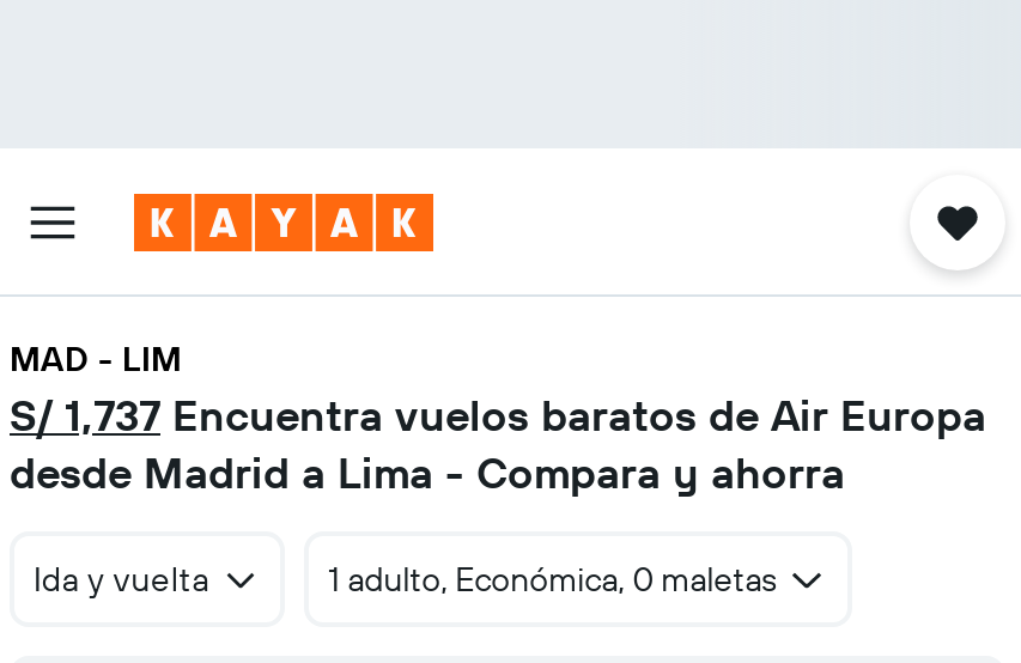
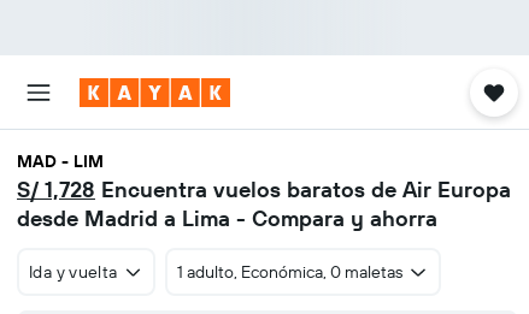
- S/ 1,737 Encuentra vuelos baratos de Air Europa
+ S/ 1,728 Encuentra vuelos baratos de Air Europa
